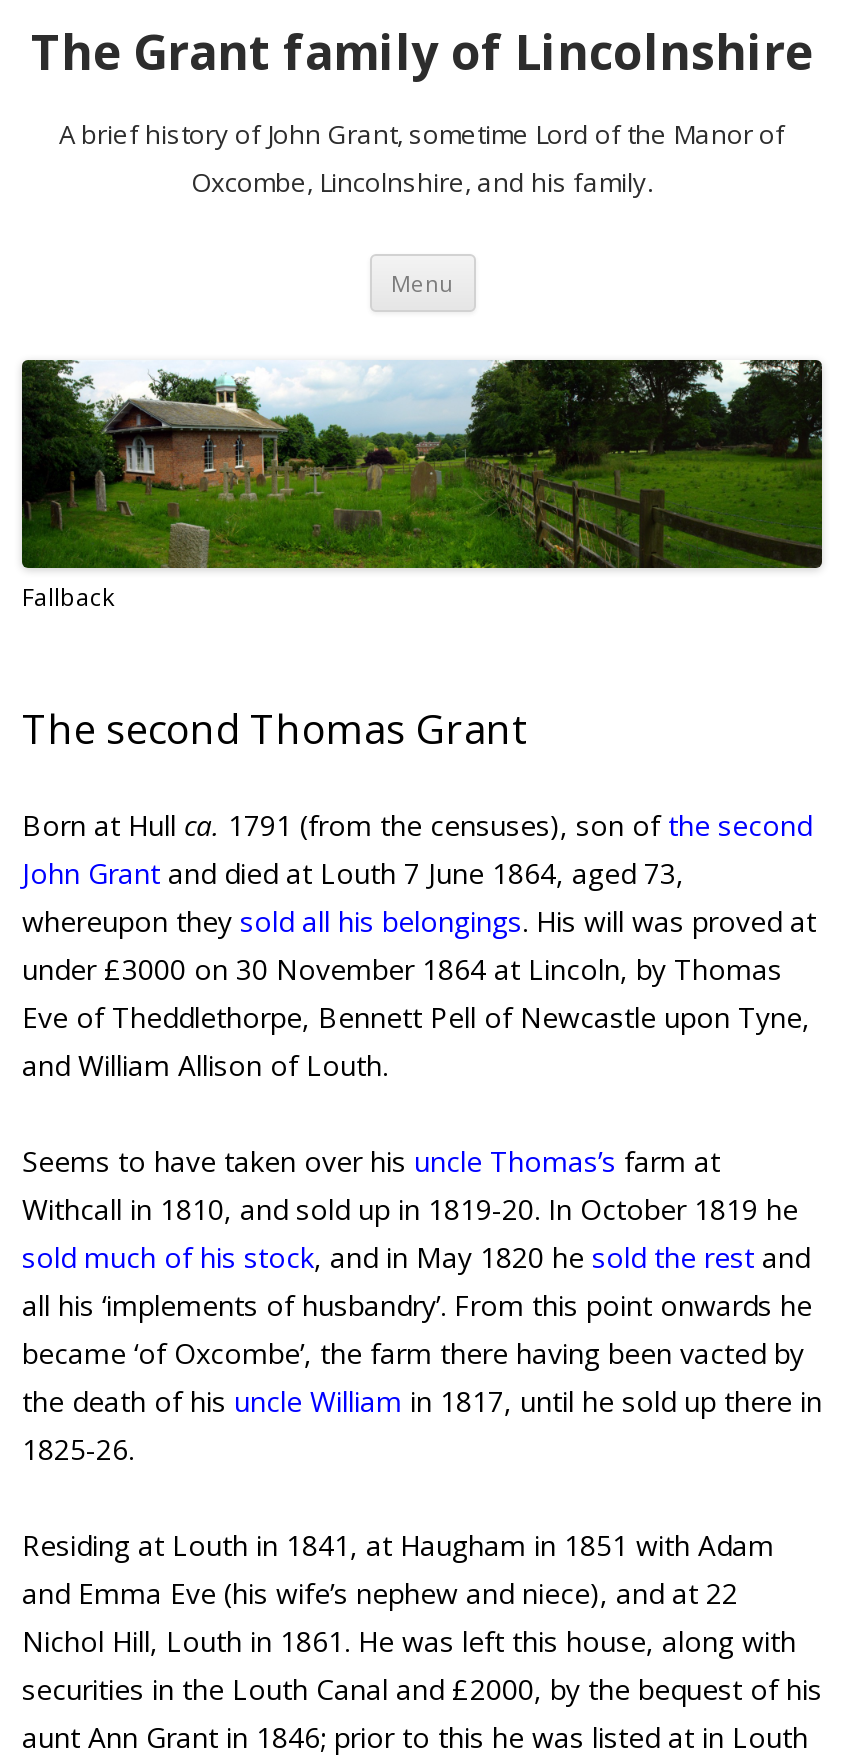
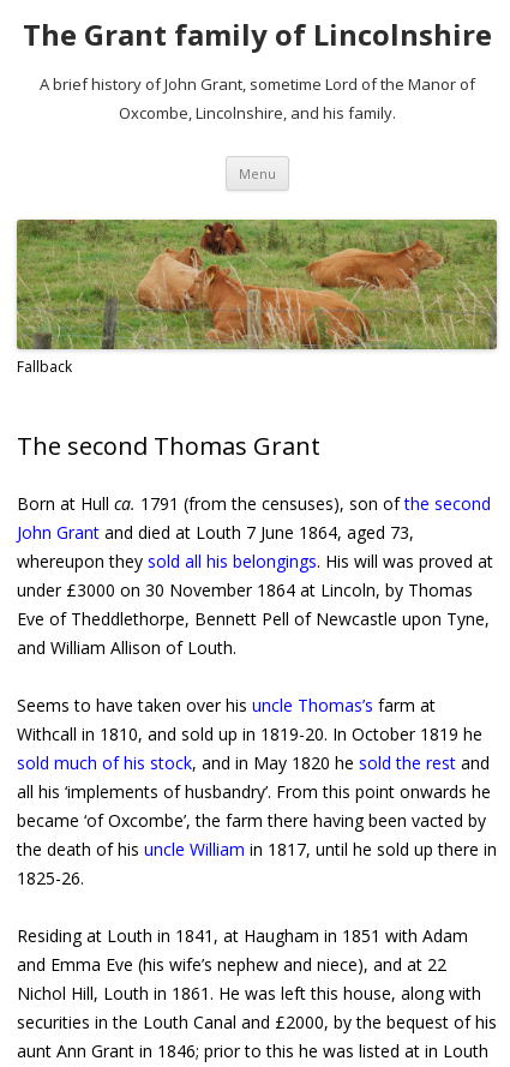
- [image]
+ [image]
